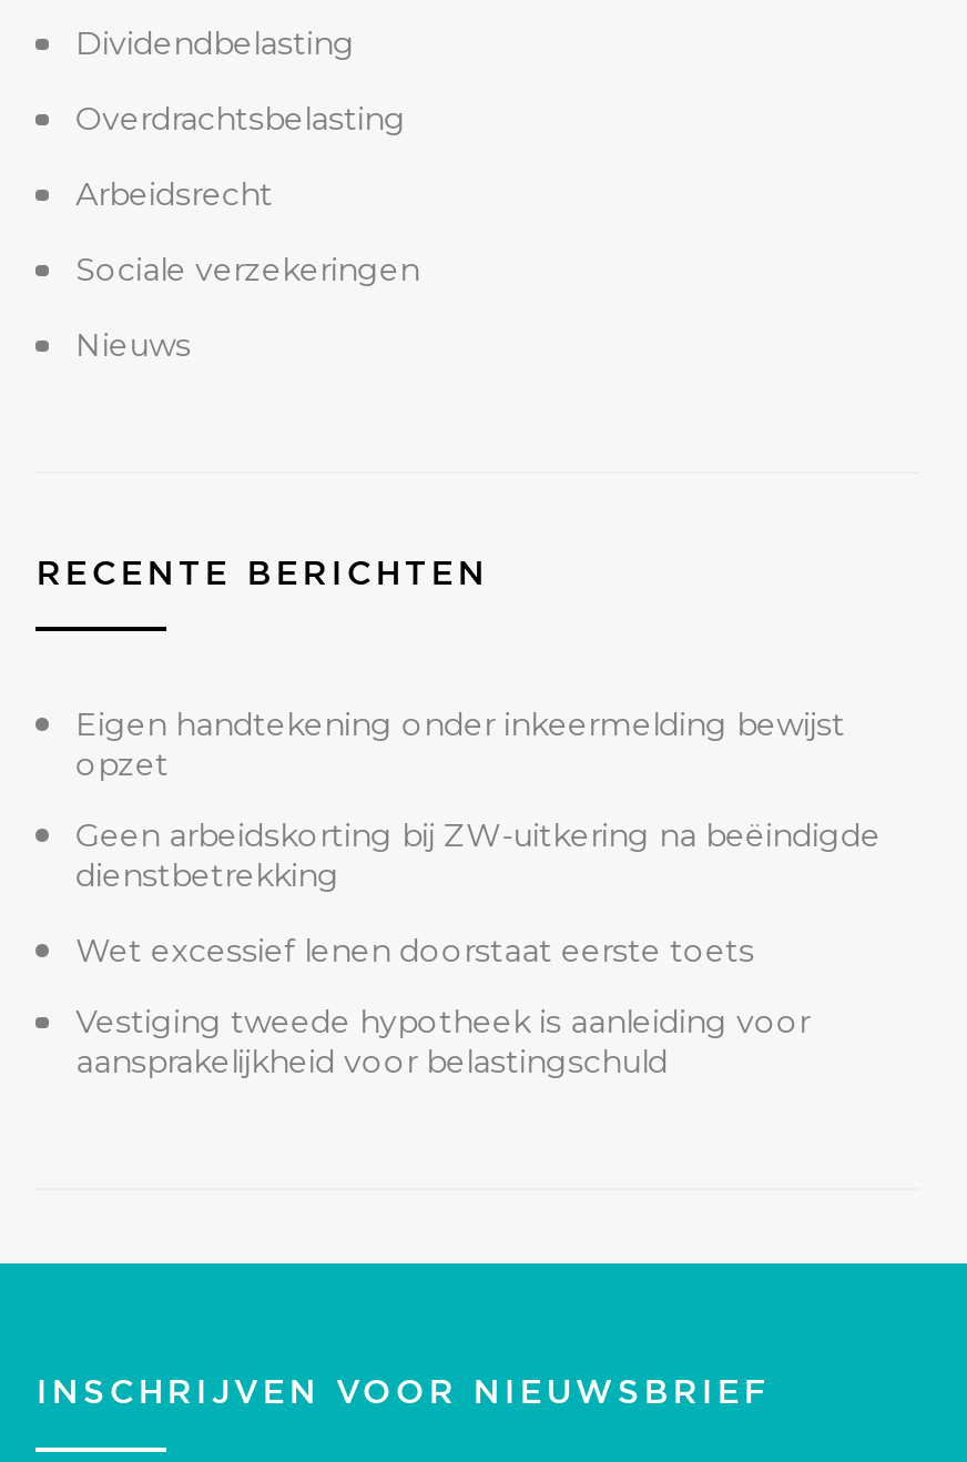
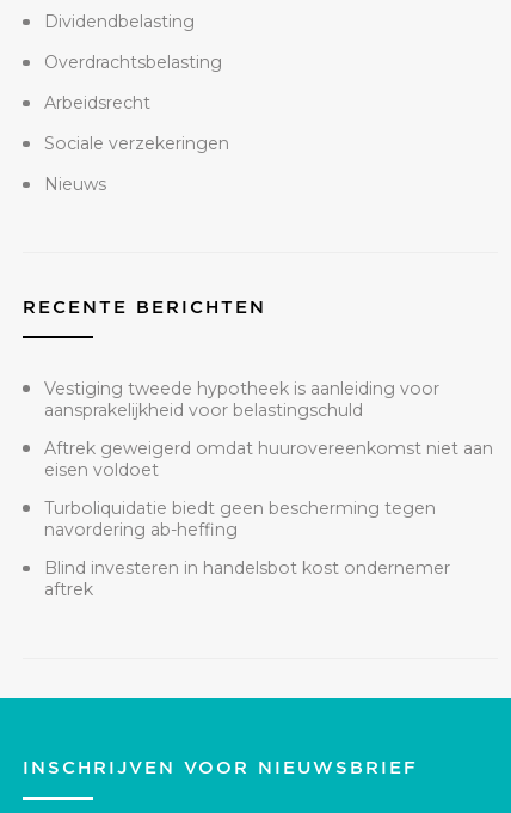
- Eigen handtekening onder inkeermelding bewijst
- opzet
- Geen arbeidskorting bij ZW-uitkering na beëindigde
- dienstbetrekking
- Wet excessief lenen doorstaat eerste toets

moved up: Vestiging tweede hypotheek is aanleiding voor | aansprakelijkheid voor belastingschuld

+ Aftrek geweigerd omdat huurovereenkomst niet aan
+ eisen voldoet
+ Turboliquidatie biedt geen bescherming tegen
+ navordering ab-heffing
+ Blind investeren in handelsbot kost ondernemer
+ aftrek
